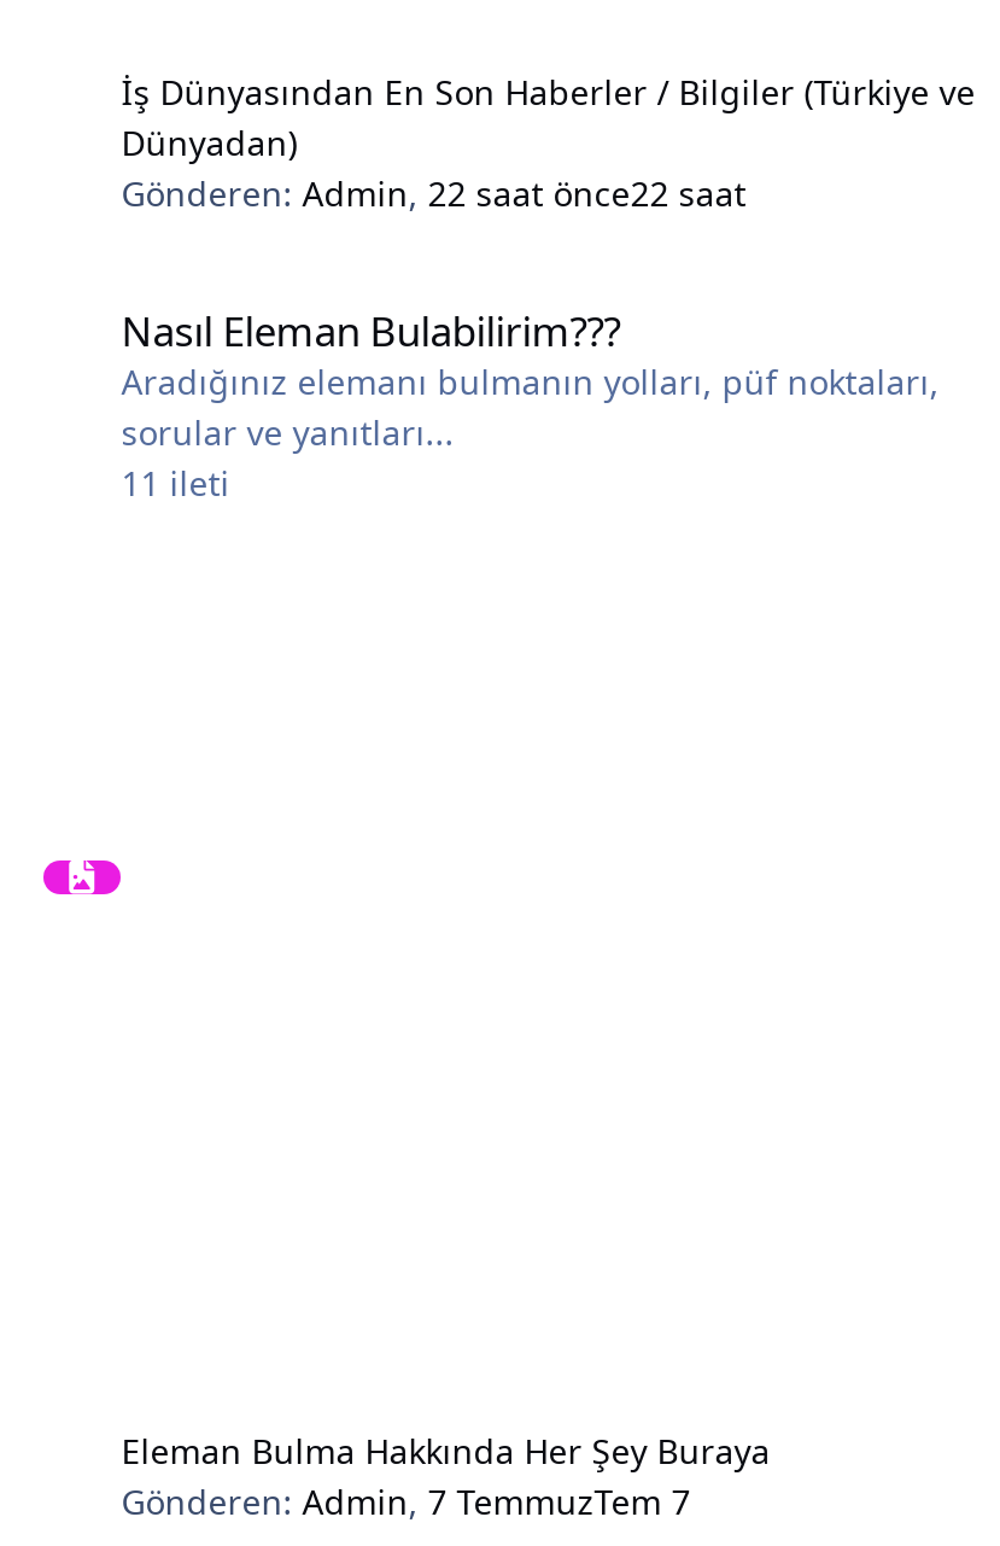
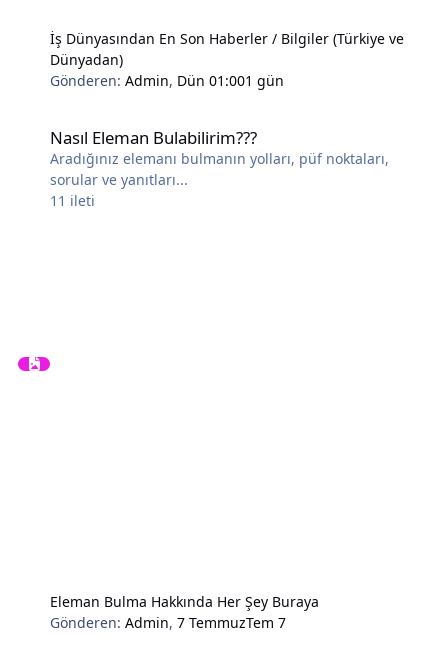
- Gönderen: Admin, 22 saat önce22 saat
+ Gönderen: Admin, Dün 01:001 gün
